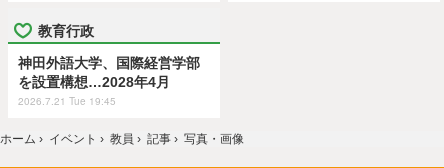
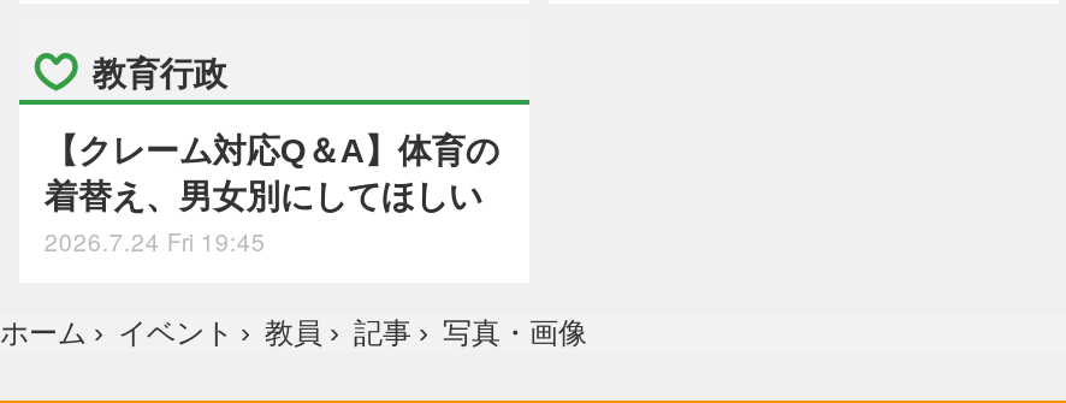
- 神田外語大学、国際経営学部
- を設置構想…2028年4月
- 2026.7.21 Tue 19:45
+ 【クレーム対応Q＆A】体育の
+ 着替え、男女別にしてほしい
+ 2026.7.24 Fri 19:45
